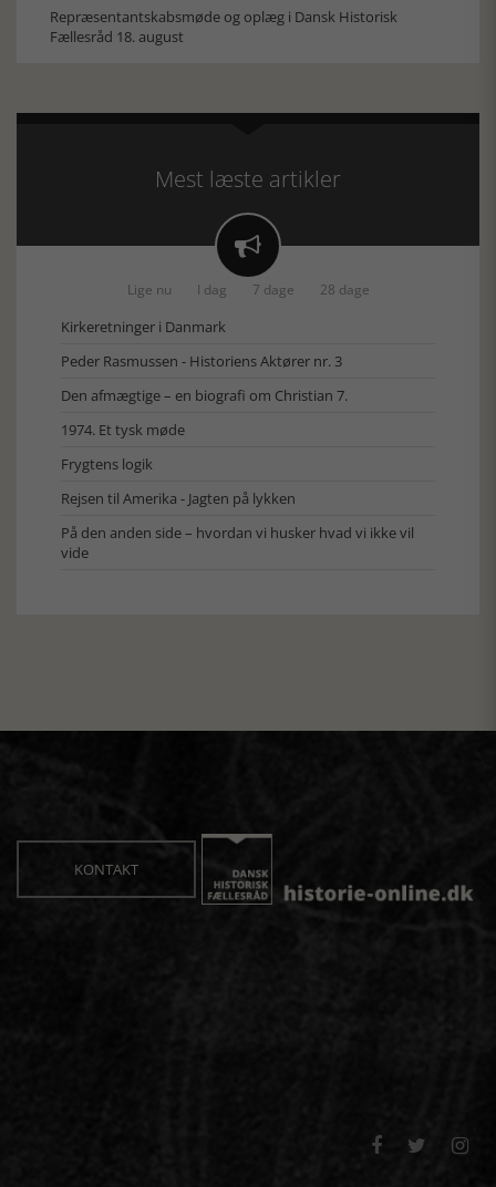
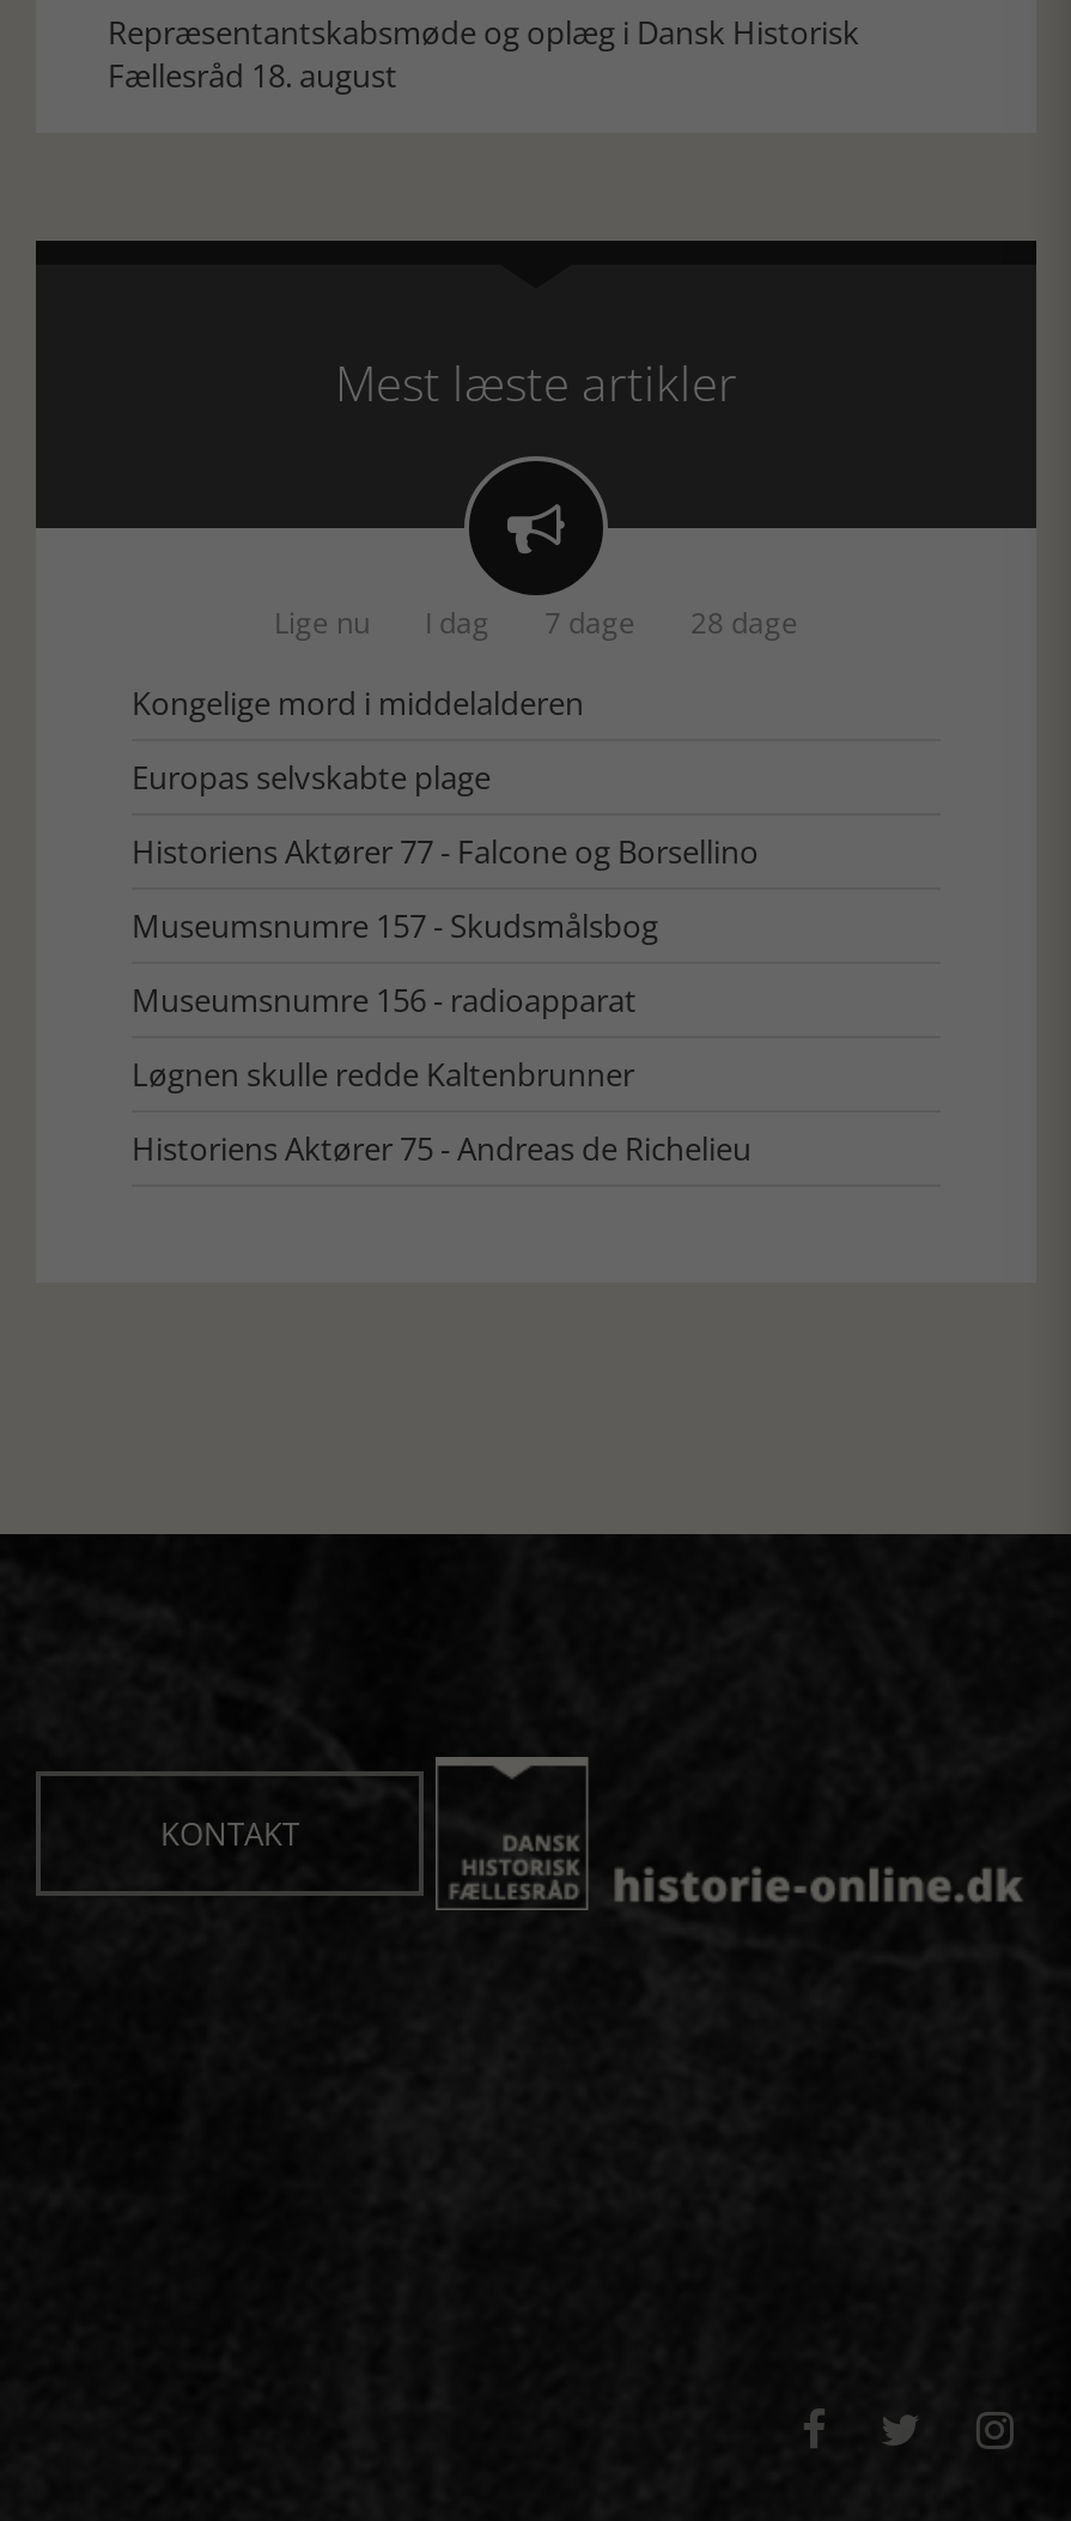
- Kirkeretninger i Danmark
+ Kongelige mord i middelalderen

- Peder Rasmussen - Historiens Aktører nr. 3
+ Europas selvskabte plage

- Den afmægtige – en biografi om Christian 7.
+ Historiens Aktører 77 - Falcone og Borsellino

- 1974. Et tysk møde
+ Museumsnumre 157 - Skudsmålsbog

- Frygtens logik
+ Museumsnumre 156 - radioapparat

- Rejsen til Amerika - Jagten på lykken
+ Løgnen skulle redde Kaltenbrunner

- På den anden side – hvordan vi husker hvad vi ikke vil
- vide
+ Historiens Aktører 75 - Andreas de Richelieu
